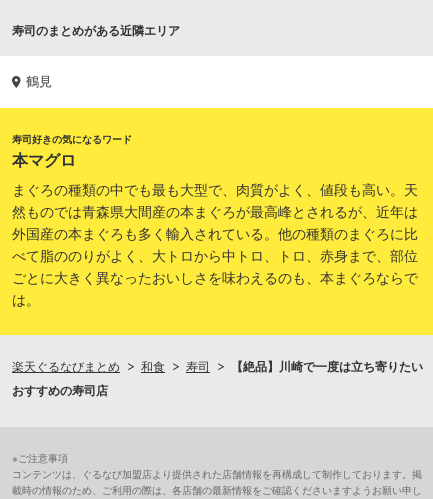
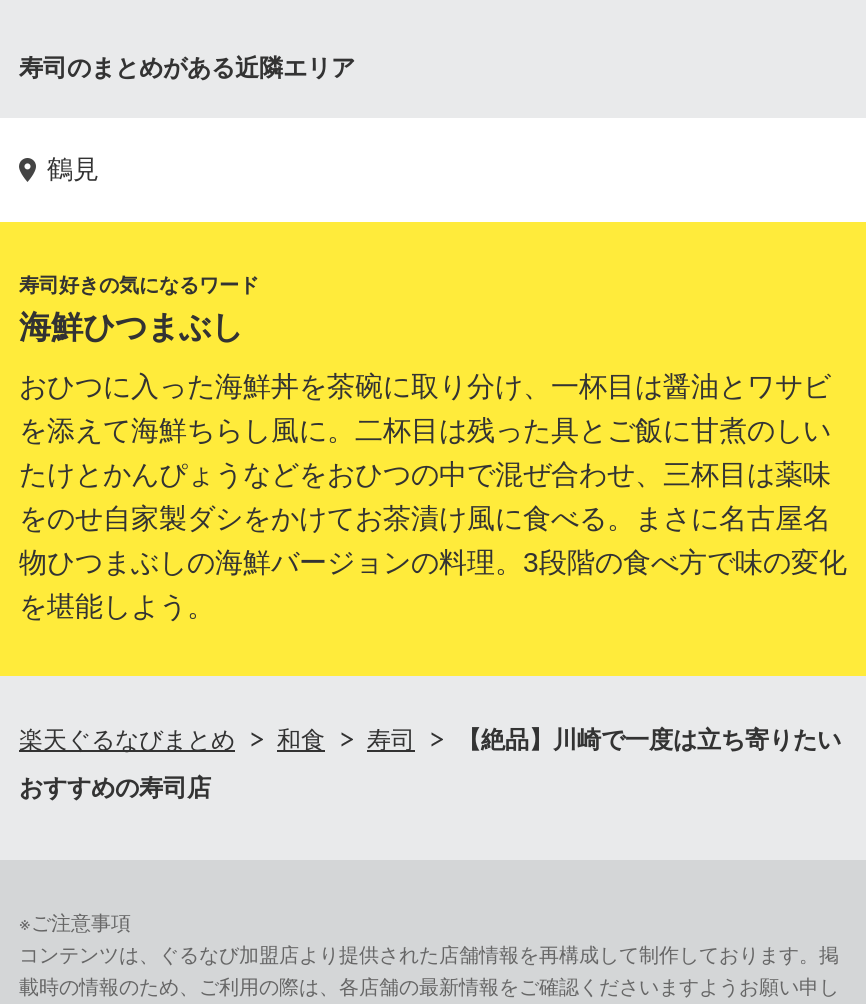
- 本マグロ
+ 海鮮ひつまぶし

- まぐろの種類の中でも最も大型で、肉質がよく、値段も高い。天
- 然ものでは青森県大間産の本まぐろが最高峰とされるが、近年は
- 外国産の本まぐろも多く輸入されている。他の種類のまぐろに比
- べて脂ののりがよく、大トロから中トロ、トロ、赤身まで、部位
- ごとに大きく異なったおいしさを味わえるのも、本まぐろならで
- は。
+ おひつに入った海鮮丼を茶碗に取り分け、一杯目は醤油とワサビ
+ を添えて海鮮ちらし風に。二杯目は残った具とご飯に甘煮のしい
+ たけとかんぴょうなどをおひつの中で混ぜ合わせ、三杯目は薬味
+ をのせ自家製ダシをかけてお茶漬け風に食べる。まさに名古屋名
+ 物ひつまぶしの海鮮バージョンの料理。3段階の食べ方で味の変化
+ を堪能しよう。
